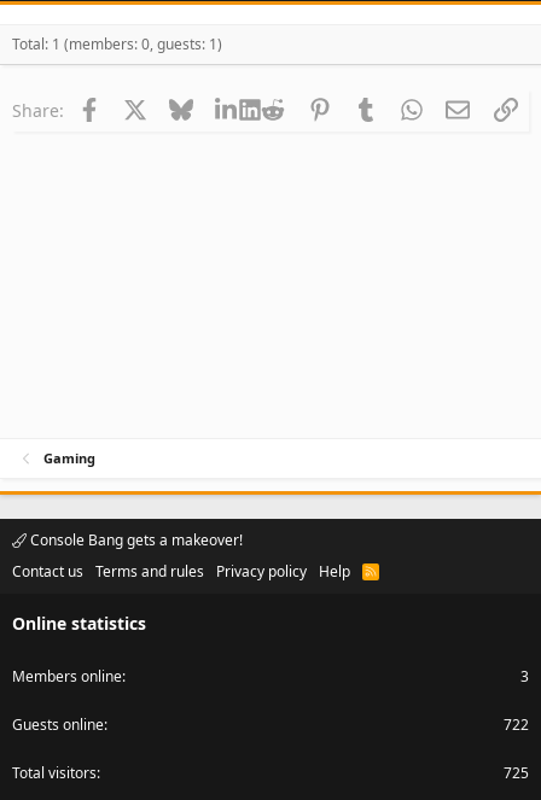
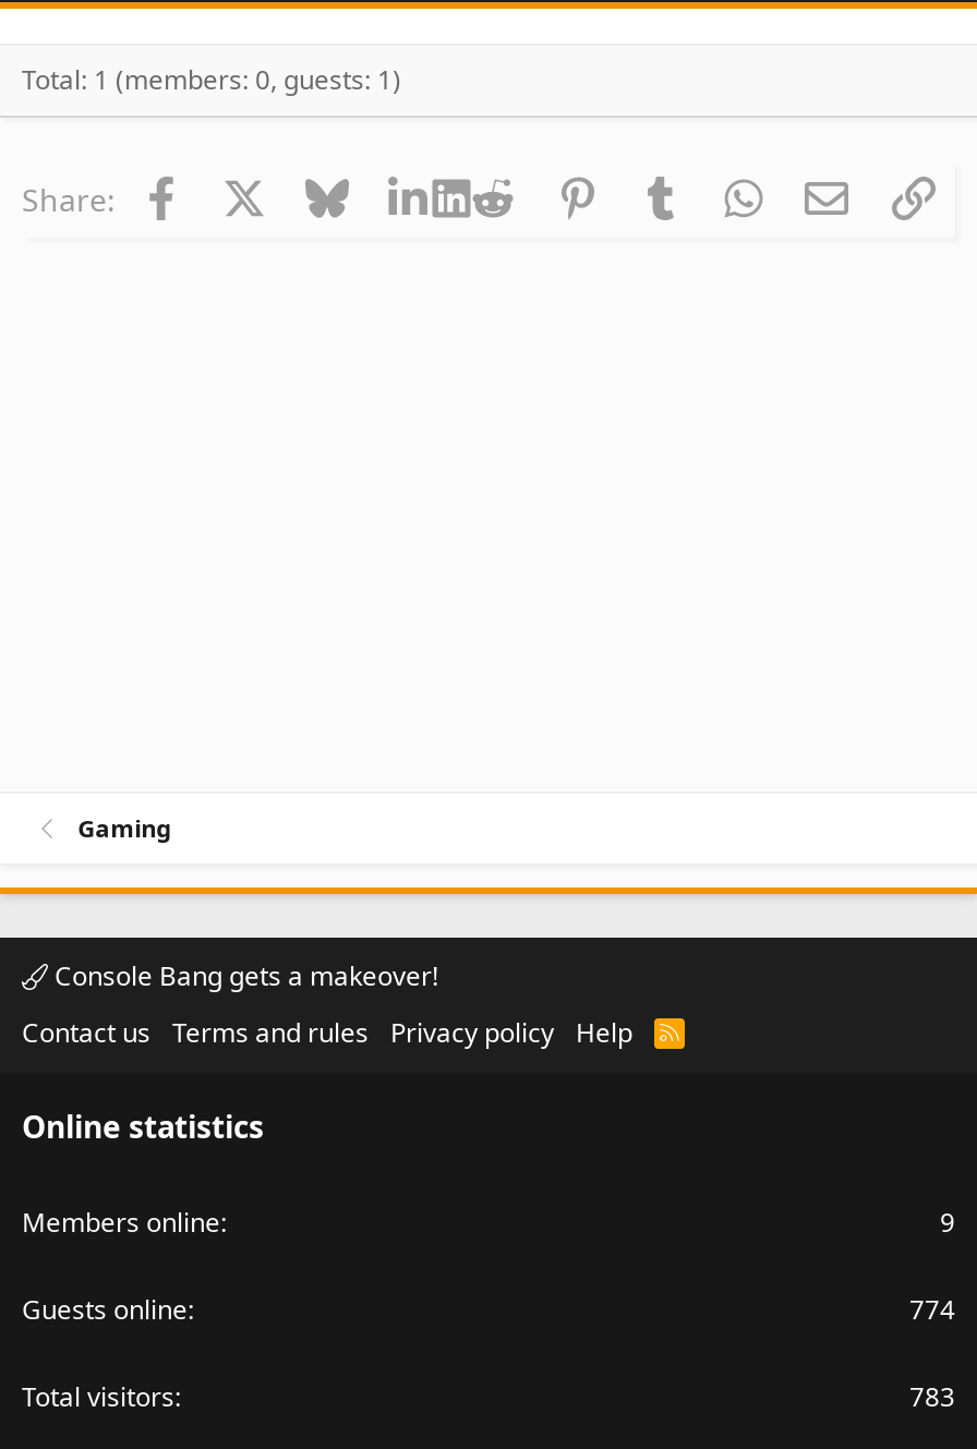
- 3
+ 9

- 722
+ 774

- 725
+ 783
